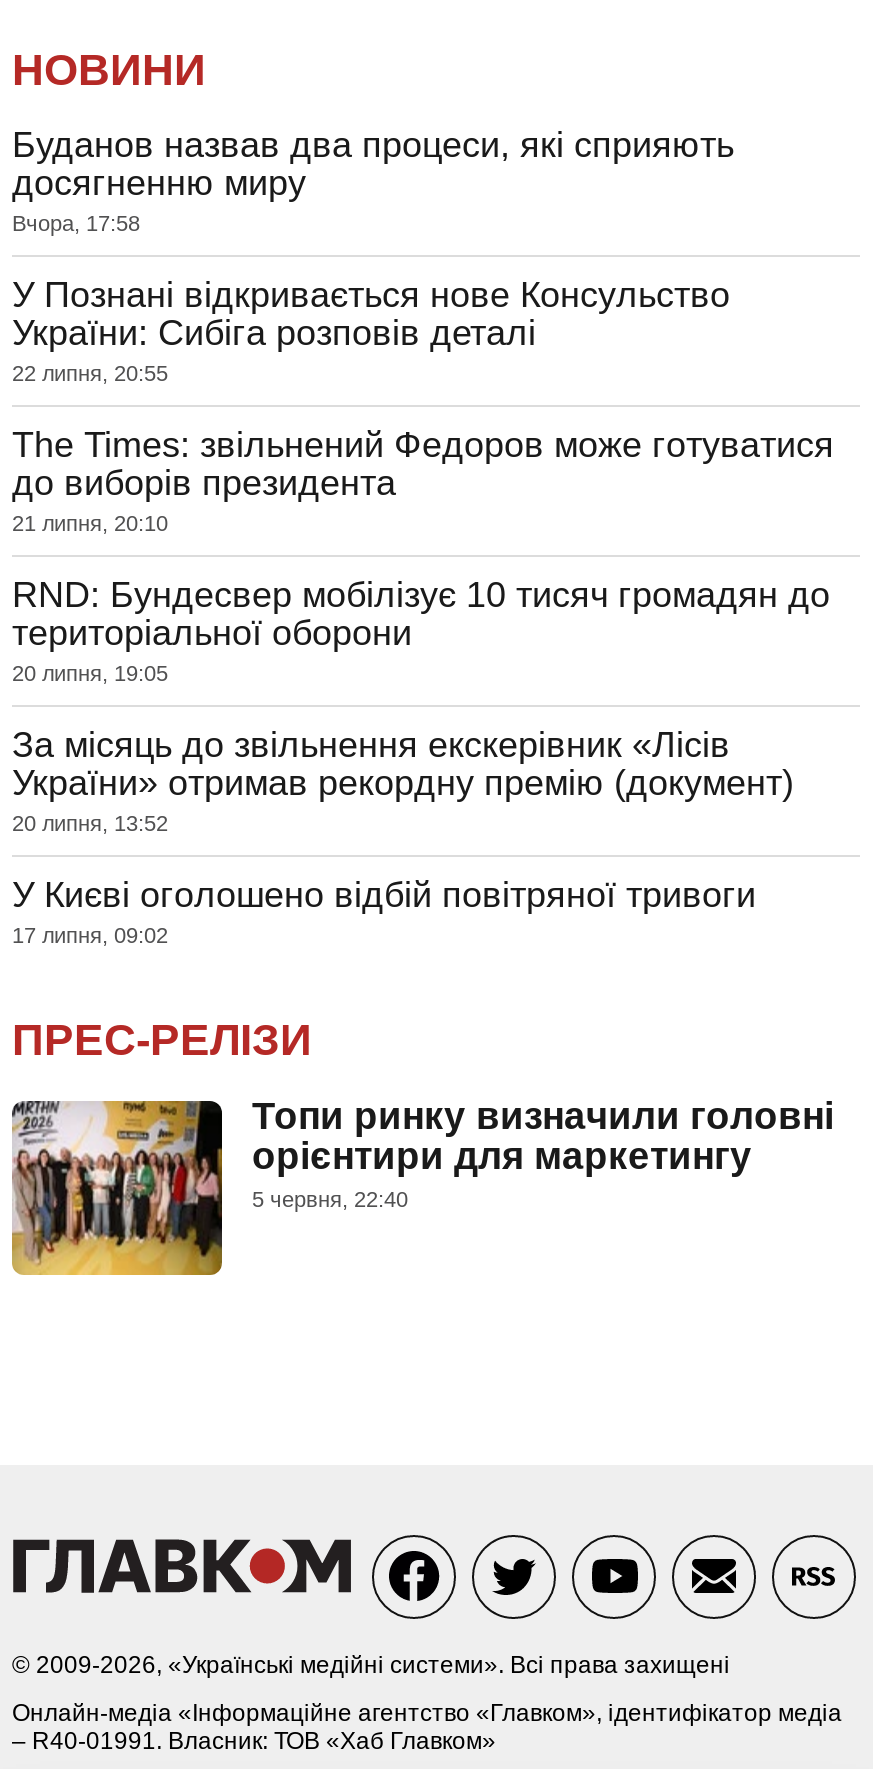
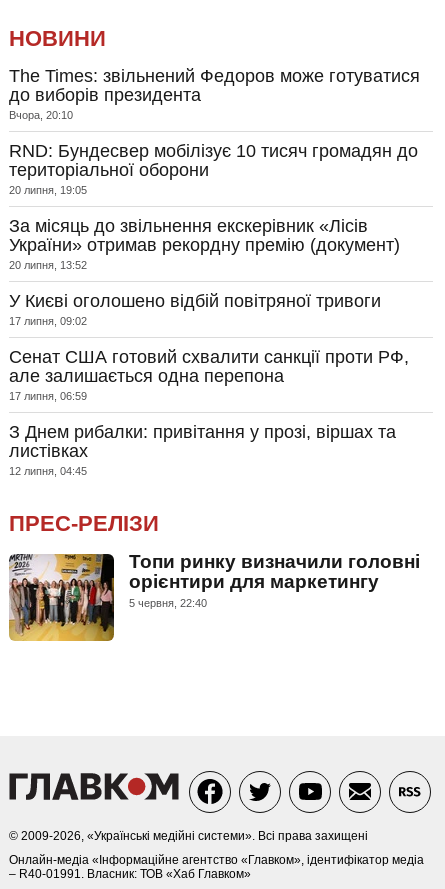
- Буданов назвав два процеси, які сприяють
- досягненню миру
- Вчора, 17:58
- У Познані відкривається нове Консульство
- України: Сибіга розповів деталі
- 22 липня, 20:55

moved up: The Times: звільнений Федоров може готуватися | до виборів президента

- 21 липня, 20:10
+ Вчора, 20:10

moved up: RND: Бундесвер мобілізує 10 тисяч громадян до | територіальної оборони | 20 липня, 19:05 | За місяць до звільнення екскерівник «Лісів | України» отримав рекордну премію (документ) | 20 липня, 13:52 | У Києві оголошено відбій повітряної тривоги | 17 липня, 09:02

+ Сенат США готовий схвалити санкції проти РФ,
+ але залишається одна перепона
+ 17 липня, 06:59
+ З Днем рибалки: привітання у прозі, віршах та
+ листівках
+ 12 липня, 04:45
